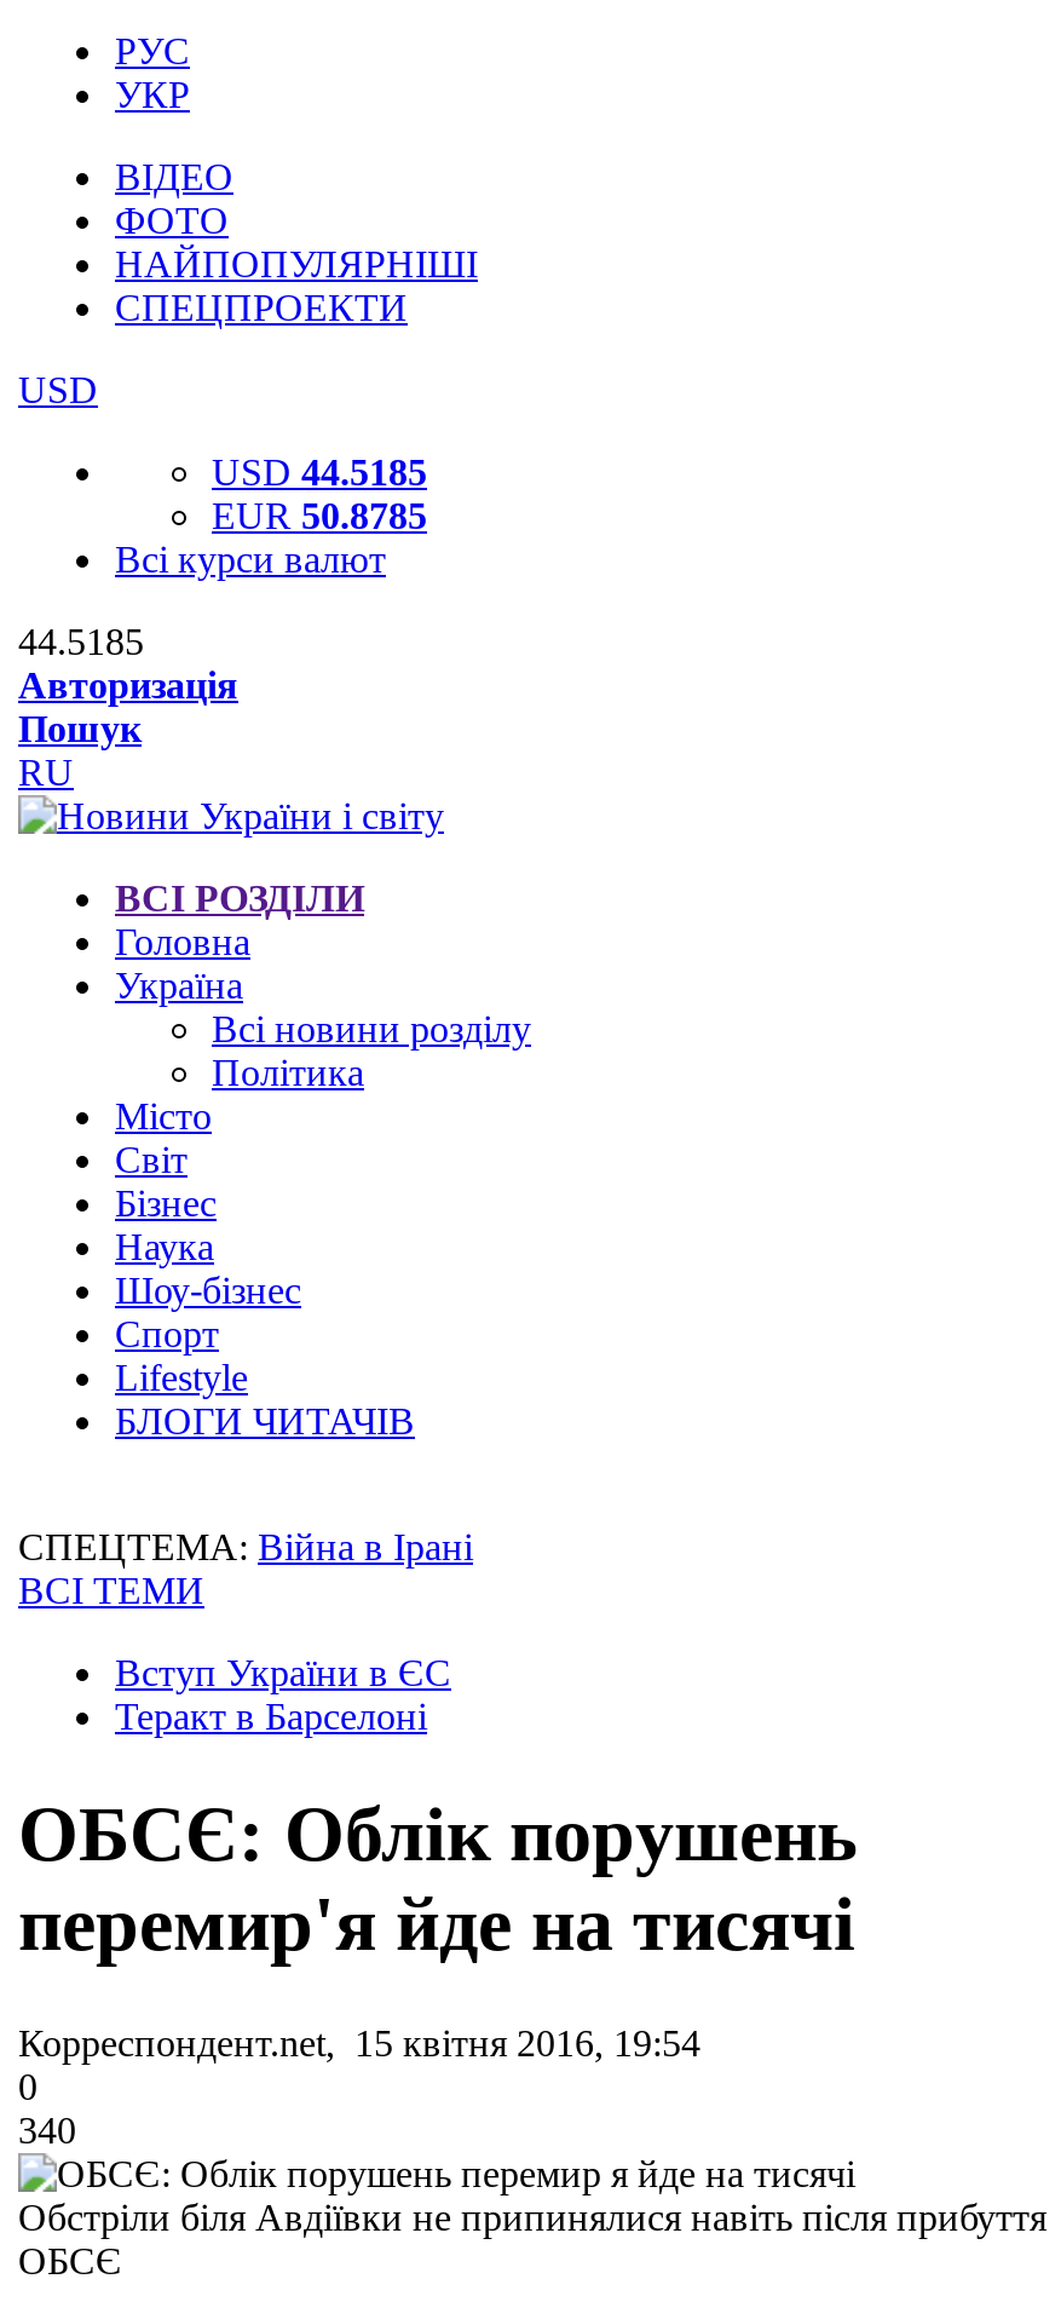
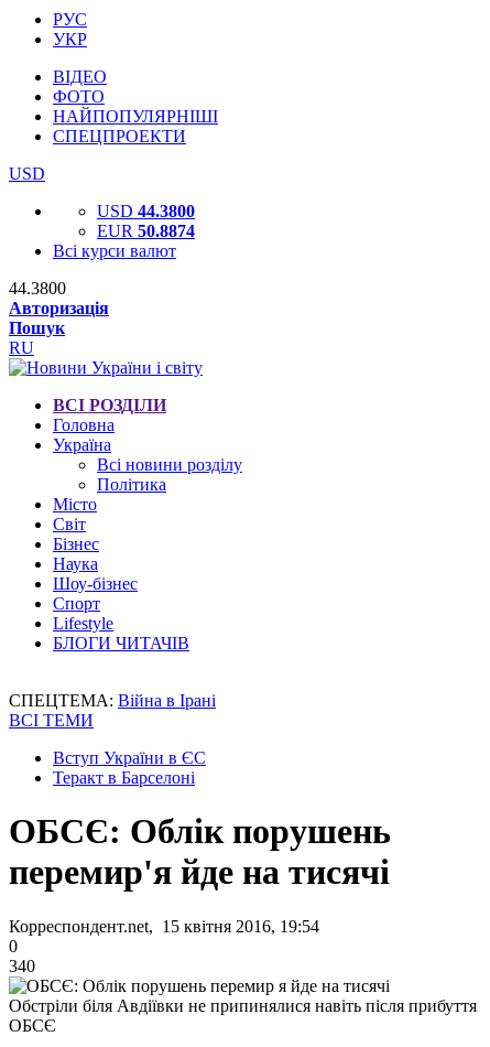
- USD 44.5185
+ USD 44.3800

- EUR 50.8785
+ EUR 50.8874

- 44.5185
+ 44.3800
